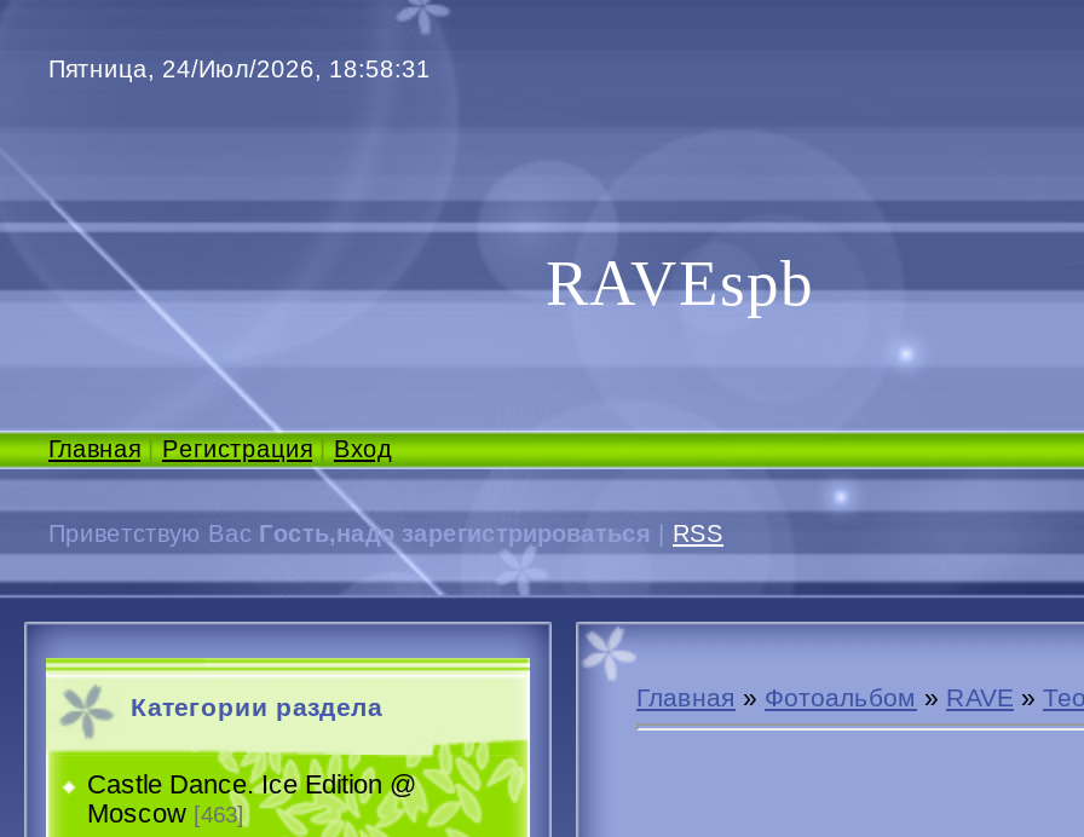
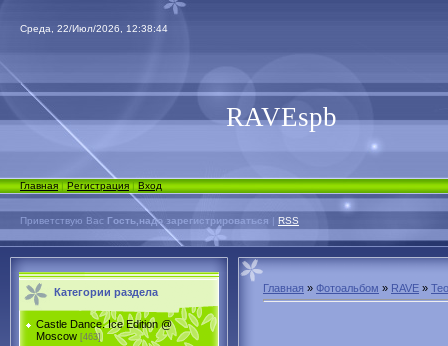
- Пятница, 24/Июл/2026, 18:58:31
+ Среда, 22/Июл/2026, 12:38:44
